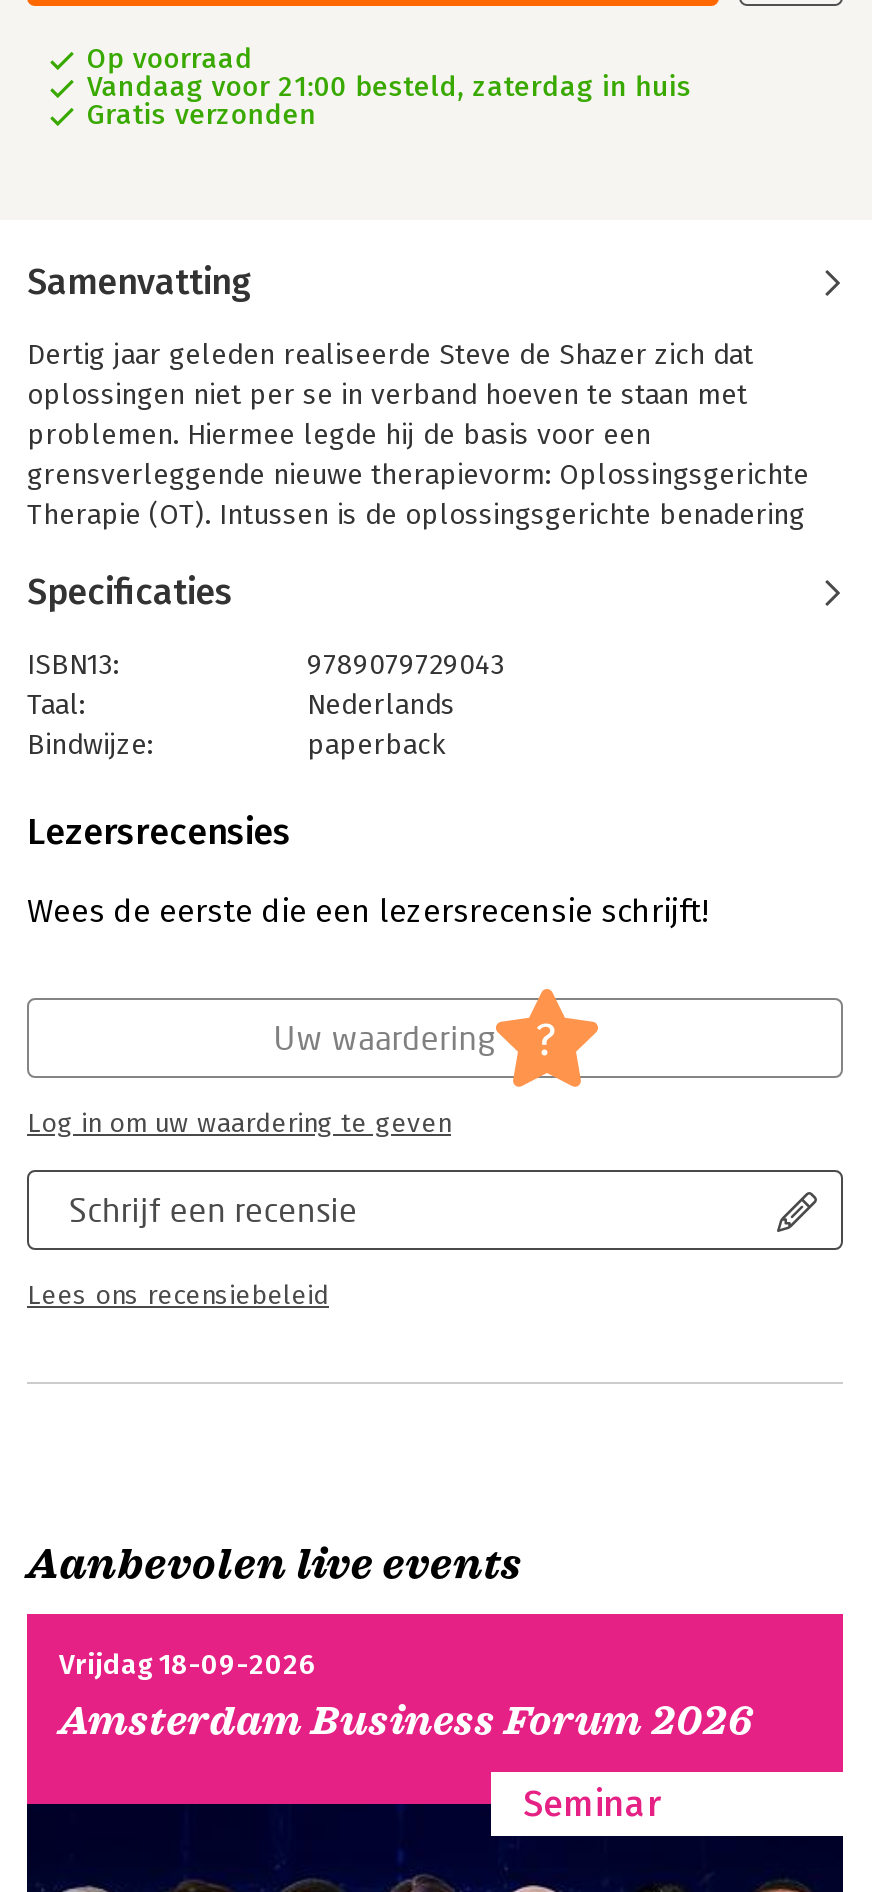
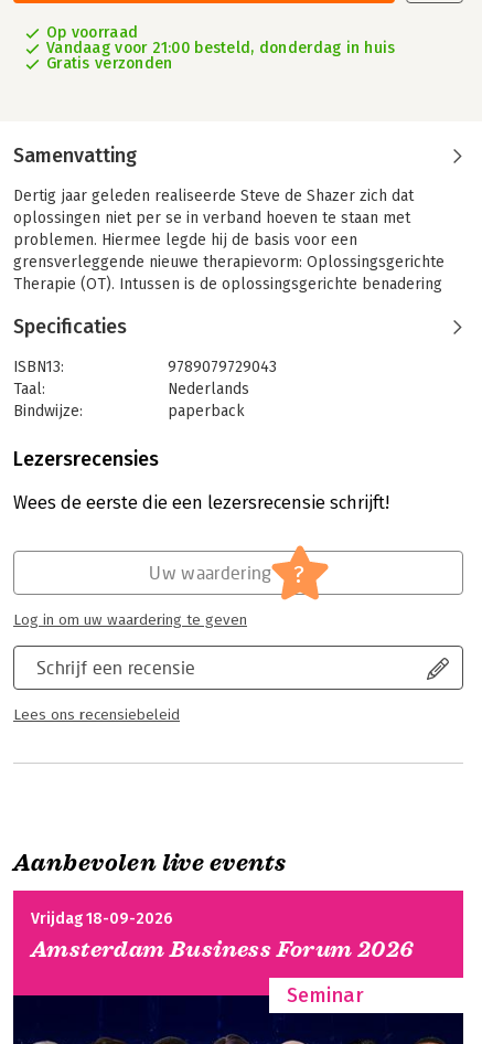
- Vandaag voor 21:00 besteld, zaterdag in huis
+ Vandaag voor 21:00 besteld, donderdag in huis
